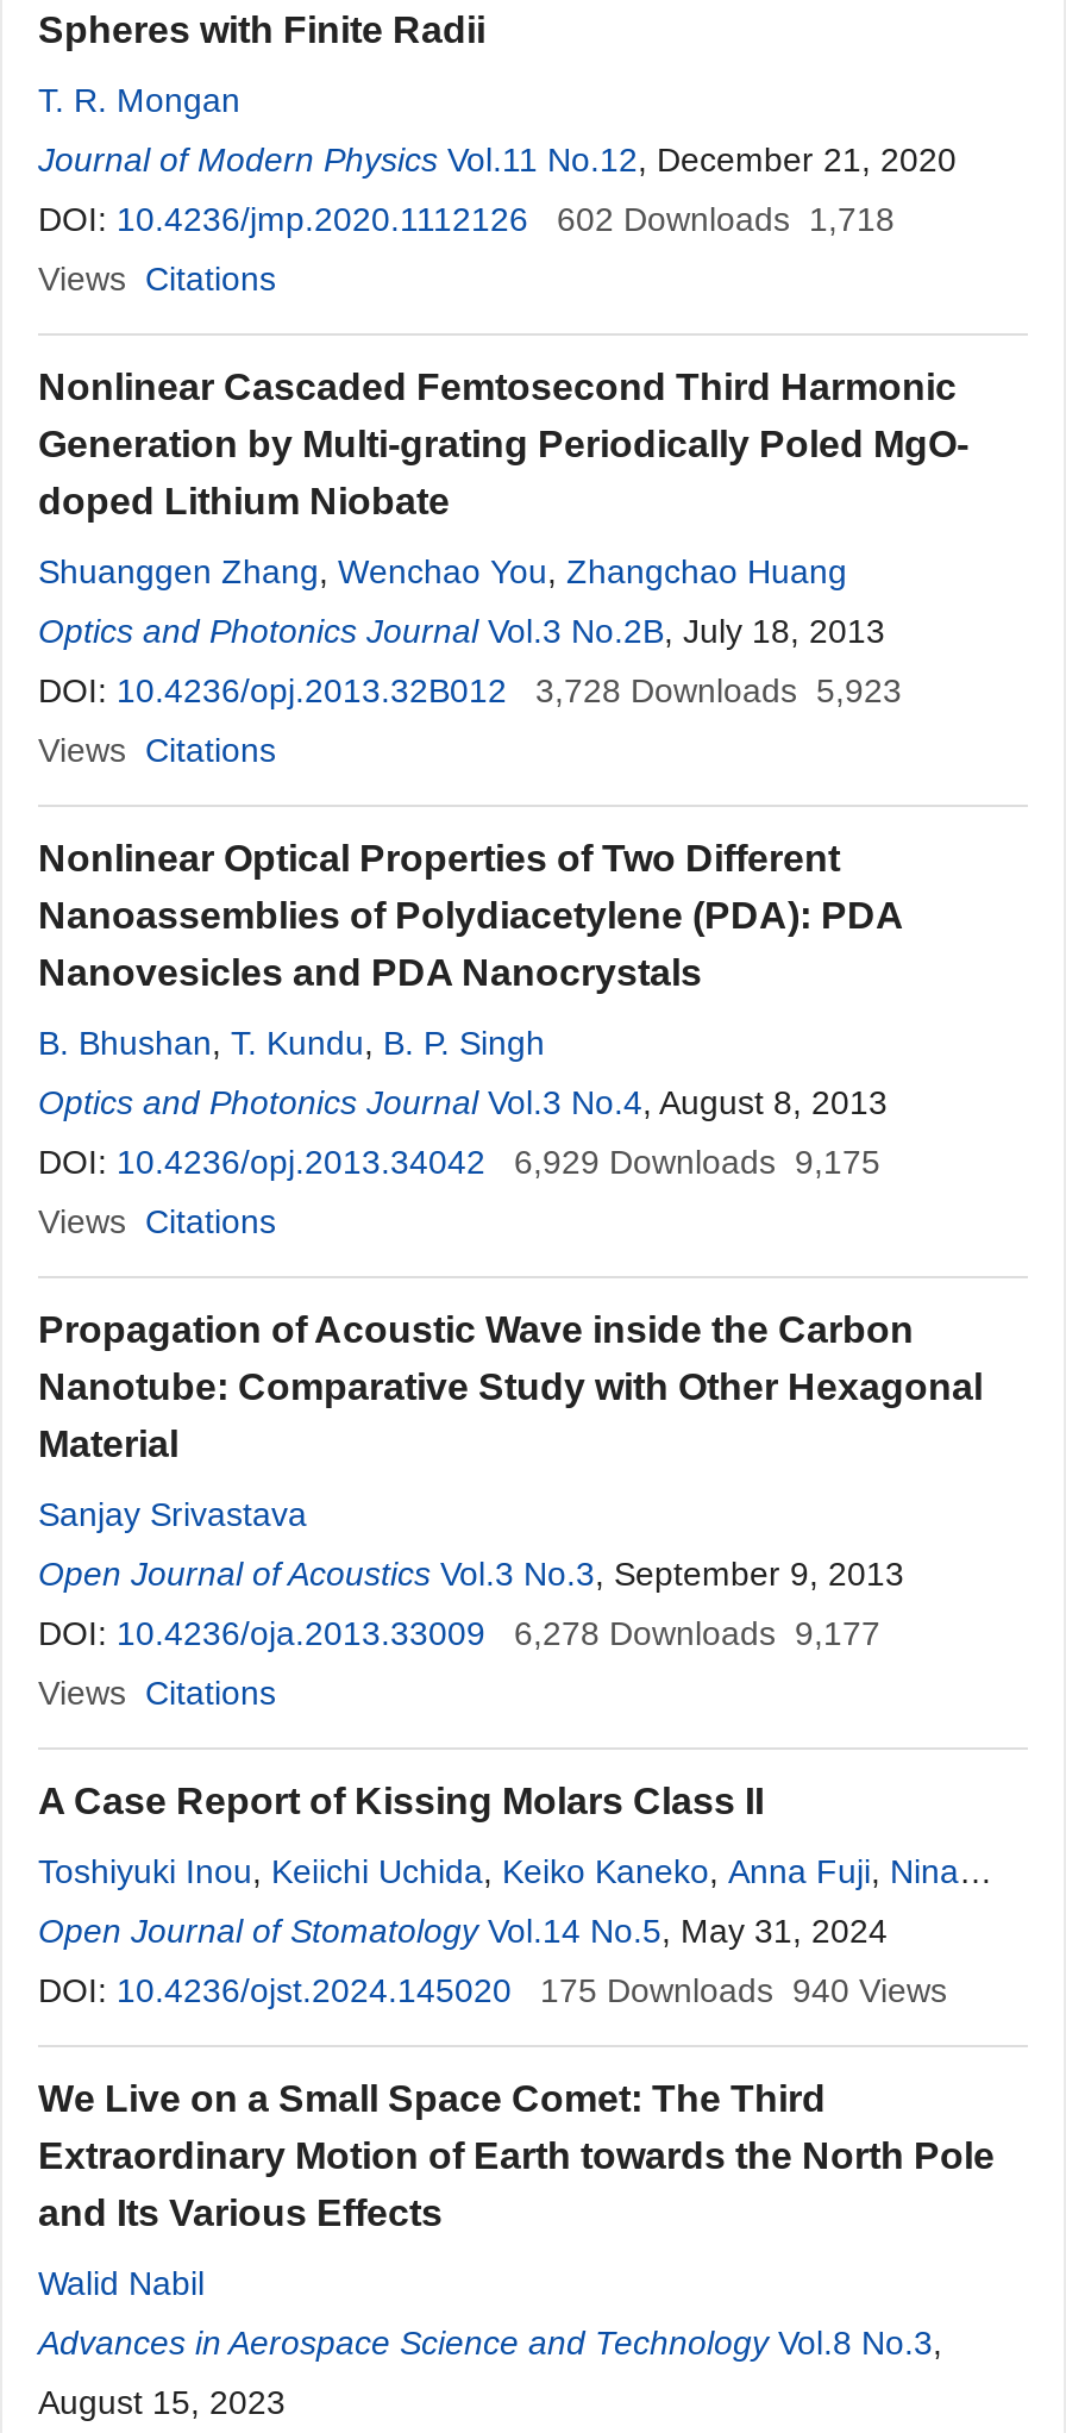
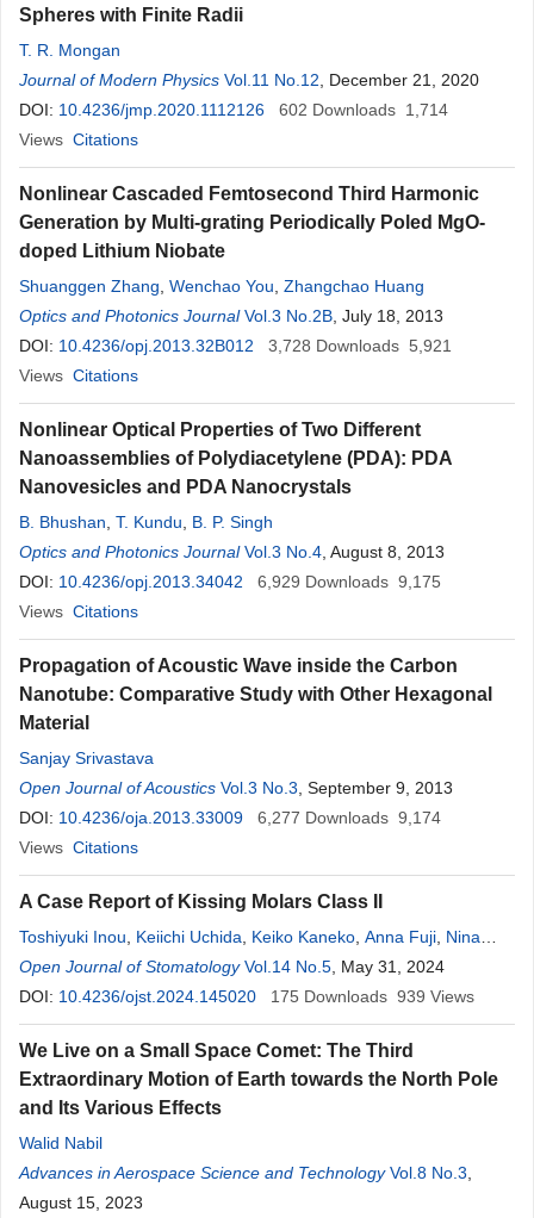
- DOI: 10.4236/jmp.2020.1112126 602 Downloads 1,718
+ DOI: 10.4236/jmp.2020.1112126 602 Downloads 1,714

- DOI: 10.4236/opj.2013.32B012 3,728 Downloads 5,923
+ DOI: 10.4236/opj.2013.32B012 3,728 Downloads 5,921

- DOI: 10.4236/oja.2013.33009 6,278 Downloads 9,177
+ DOI: 10.4236/oja.2013.33009 6,277 Downloads 9,174

- 175 Downloads 940 Views
+ 175 Downloads 939 Views
